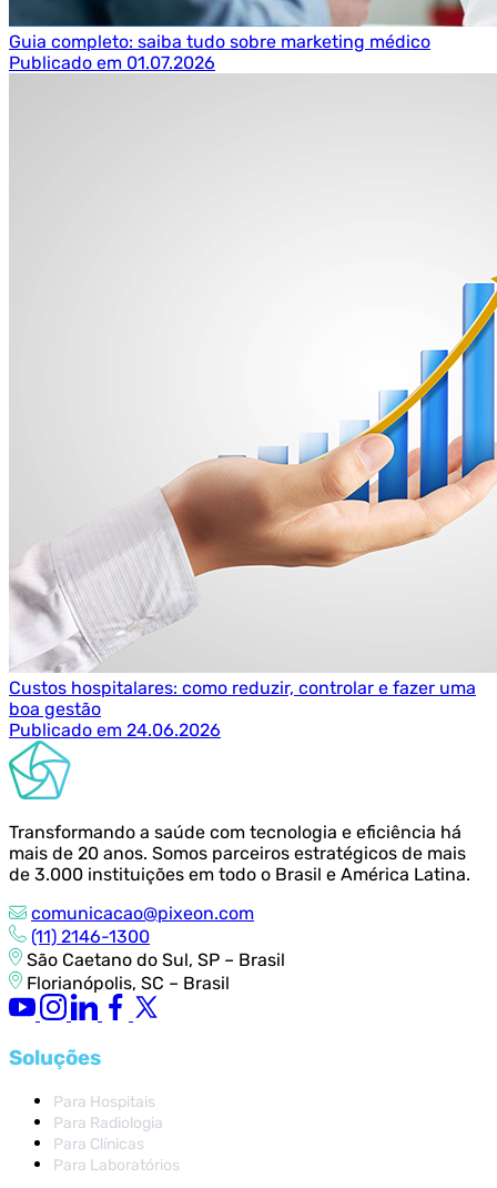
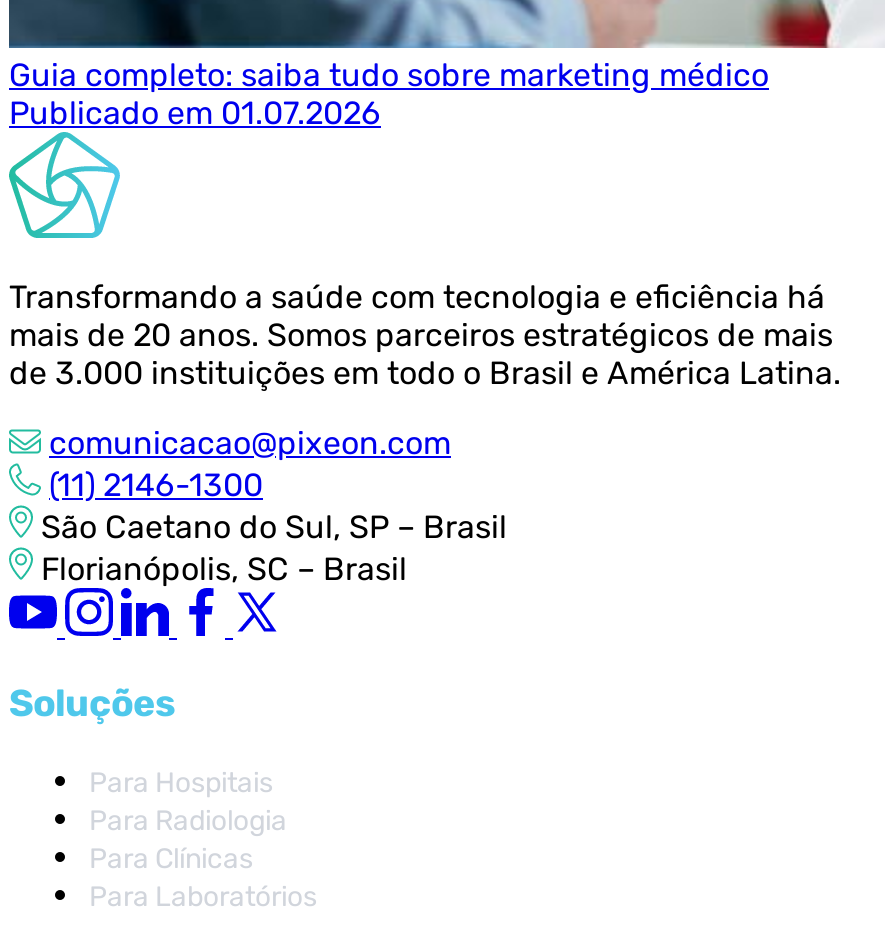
- [image]
- Custos hospitalares: como reduzir, controlar e fazer uma
- boa gestão
- Publicado em 24.06.2026
